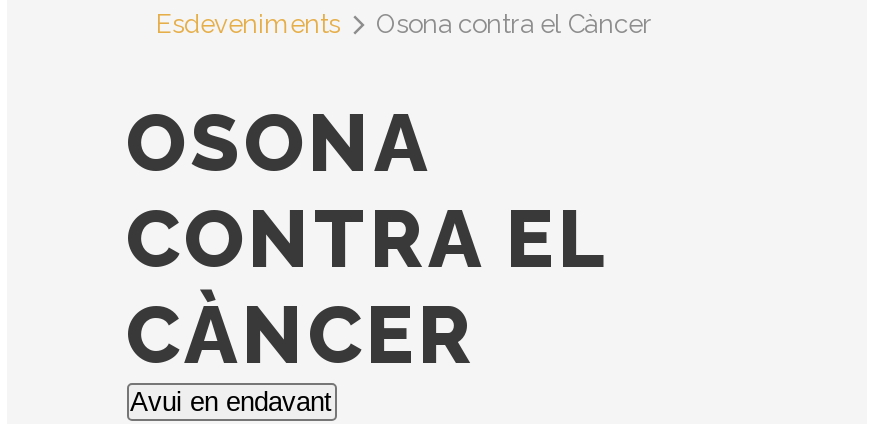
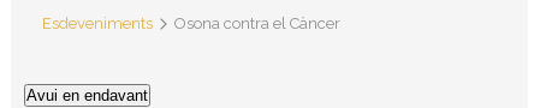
- OSONA
- CONTRA EL
- CÀNCER
